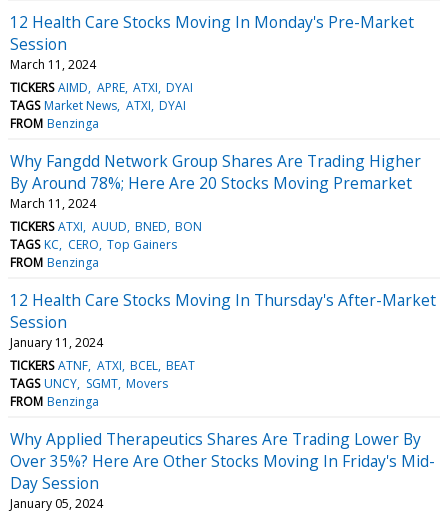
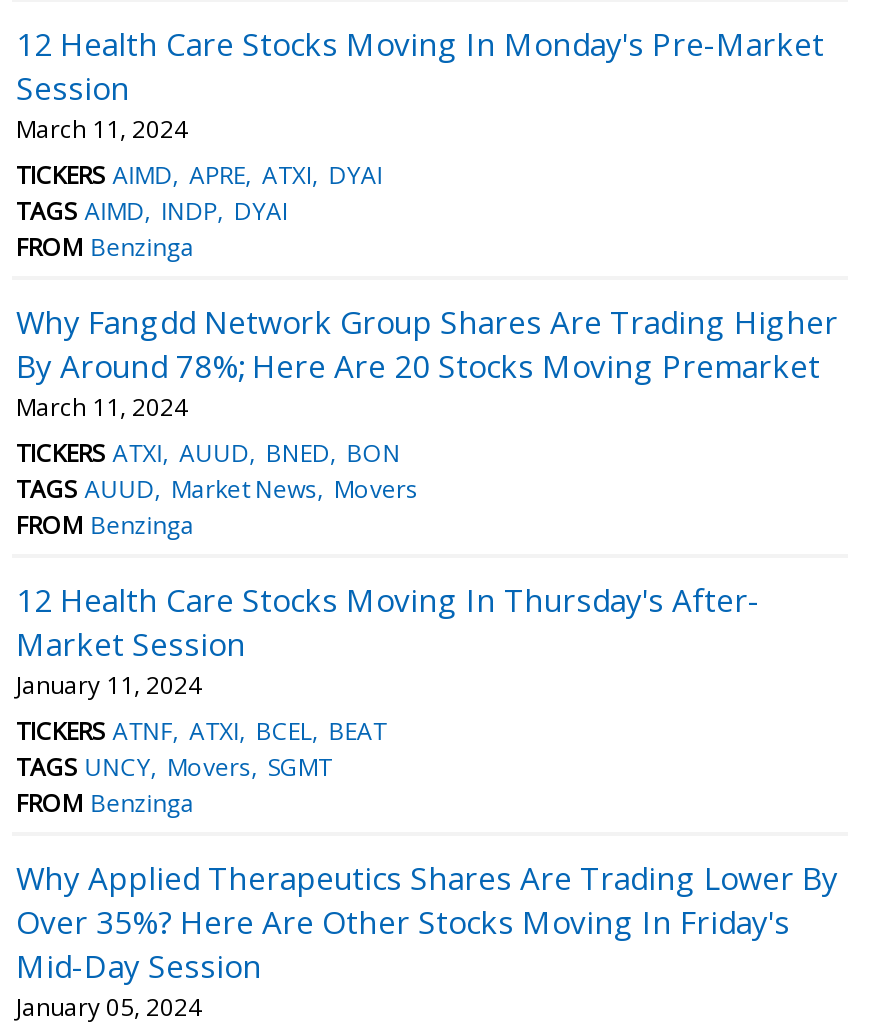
- TAGS Market News ATXI DYAI
+ TAGS AIMD INDP DYAI

- TAGS KC CERO Top Gainers
+ TAGS AUUD Market News Movers

- TAGS UNCY SGMT Movers
+ TAGS UNCY Movers SGMT
